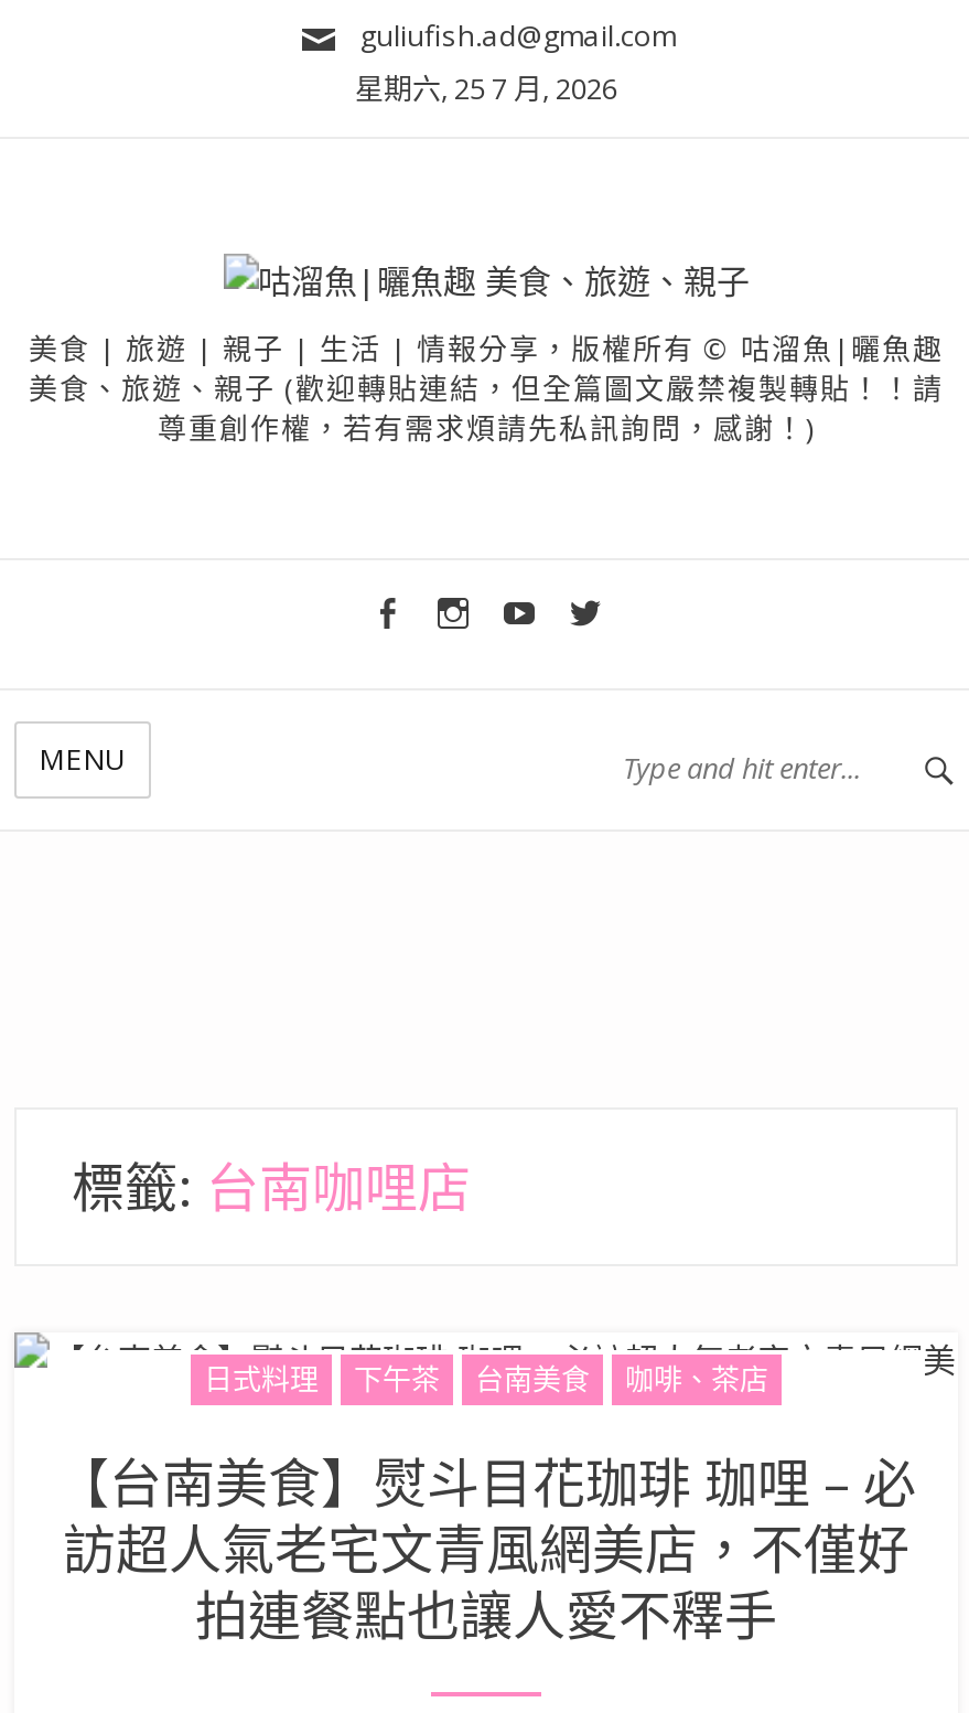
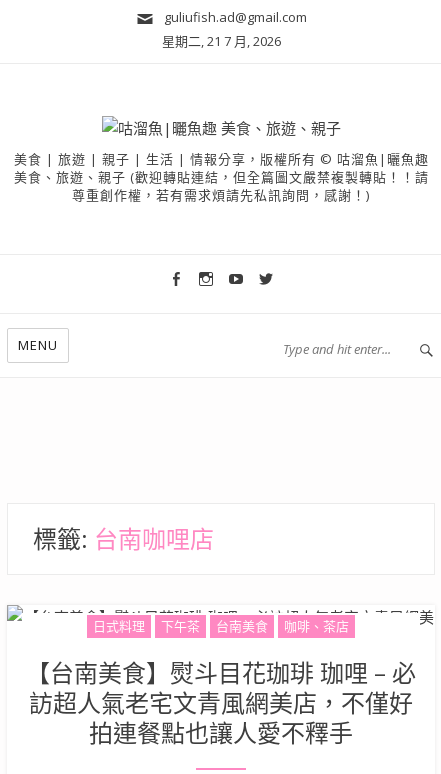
- 星期六, 25 7 月, 2026
+ 星期二, 21 7 月, 2026
